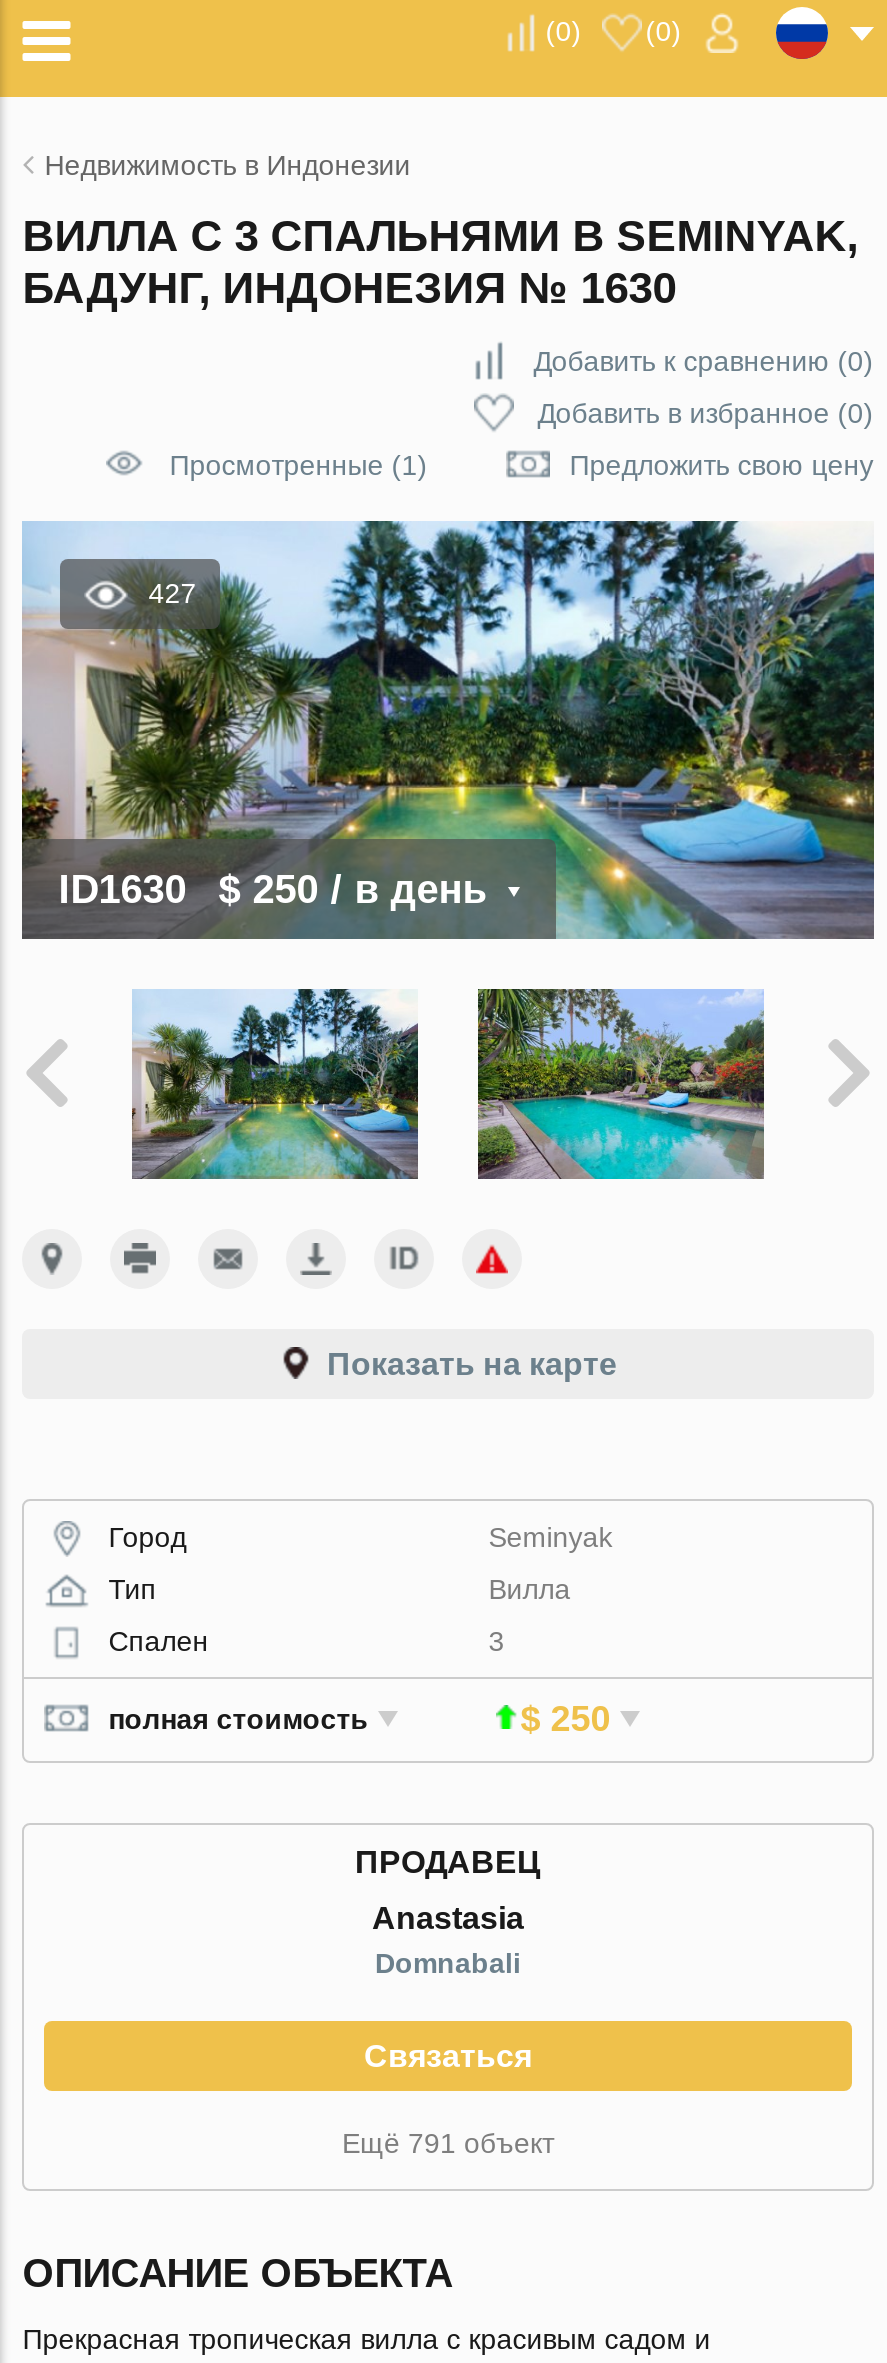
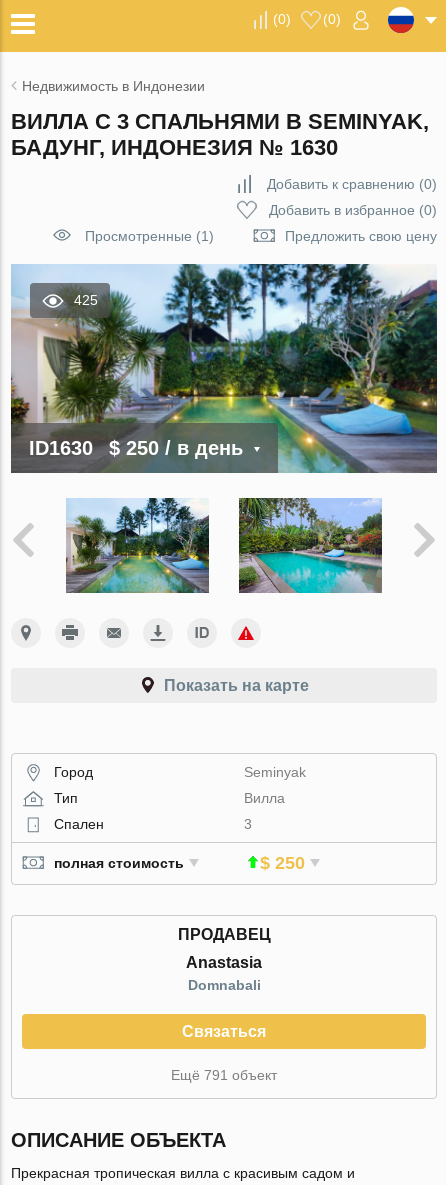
- 427
+ 425
